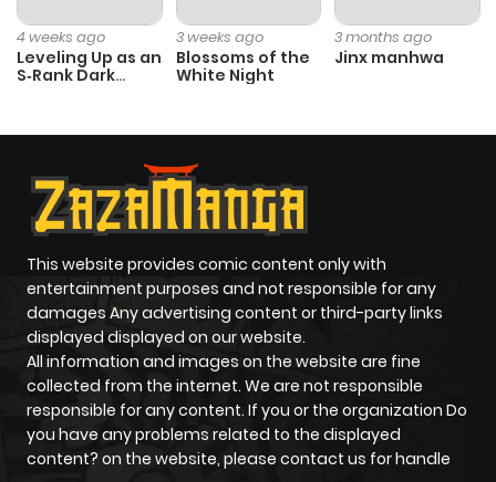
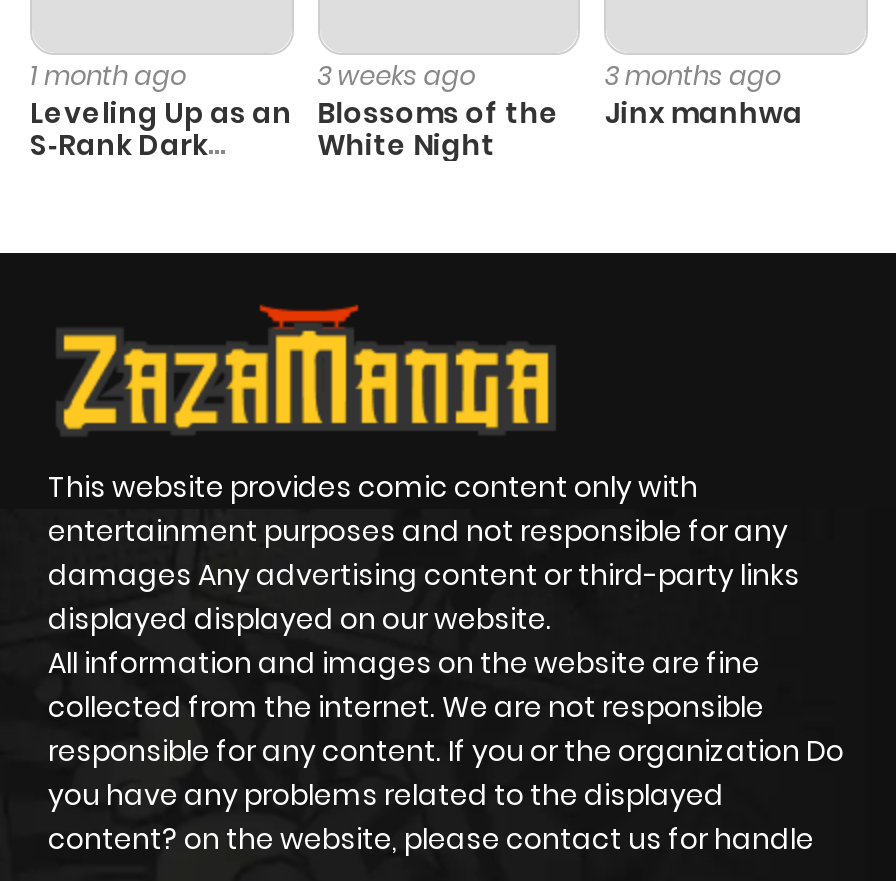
- 4 weeks ago
+ 1 month ago
